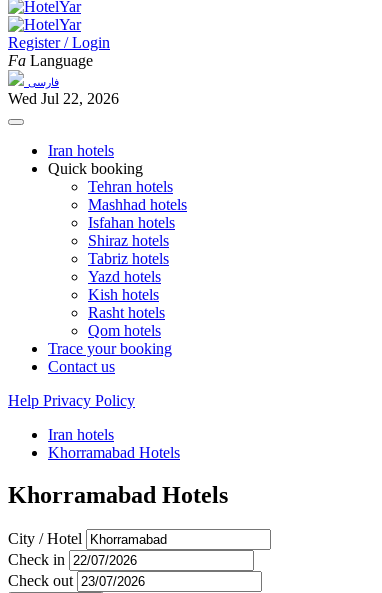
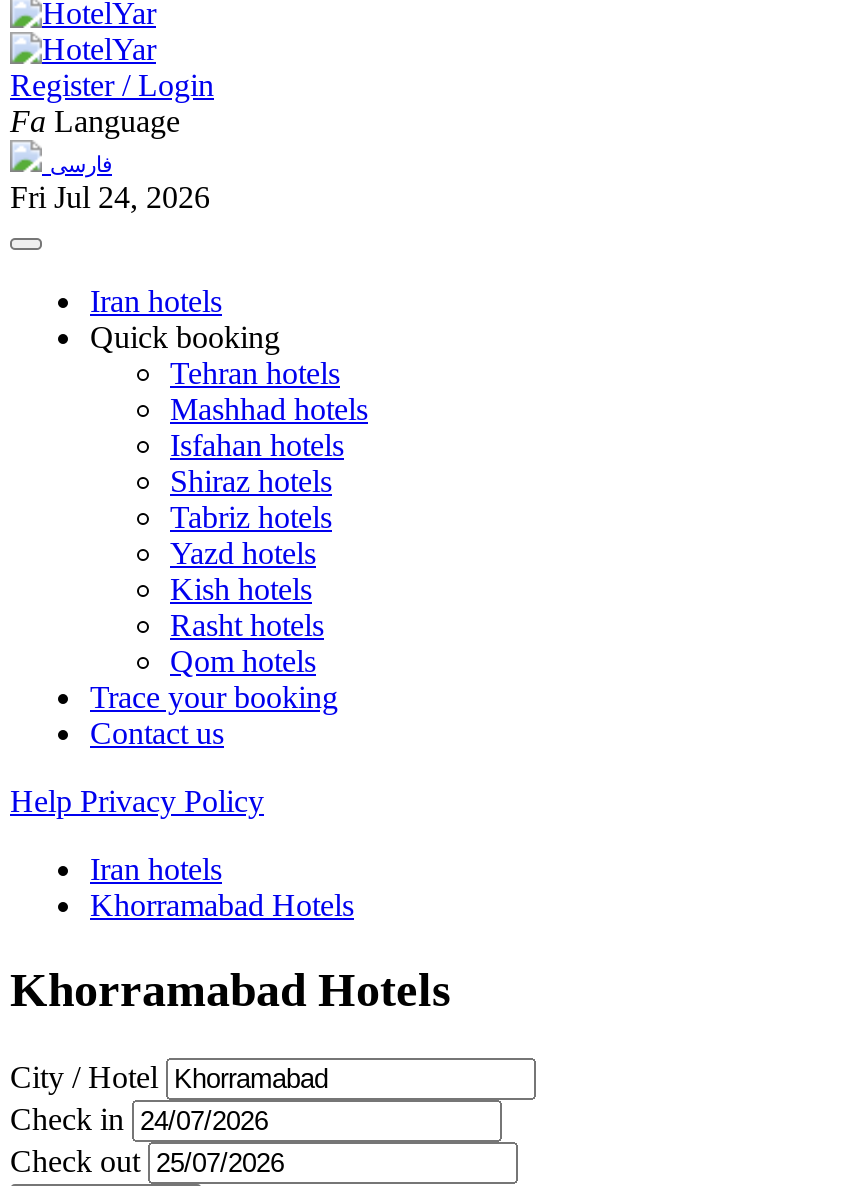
- Wed Jul 22, 2026
+ Fri Jul 24, 2026
